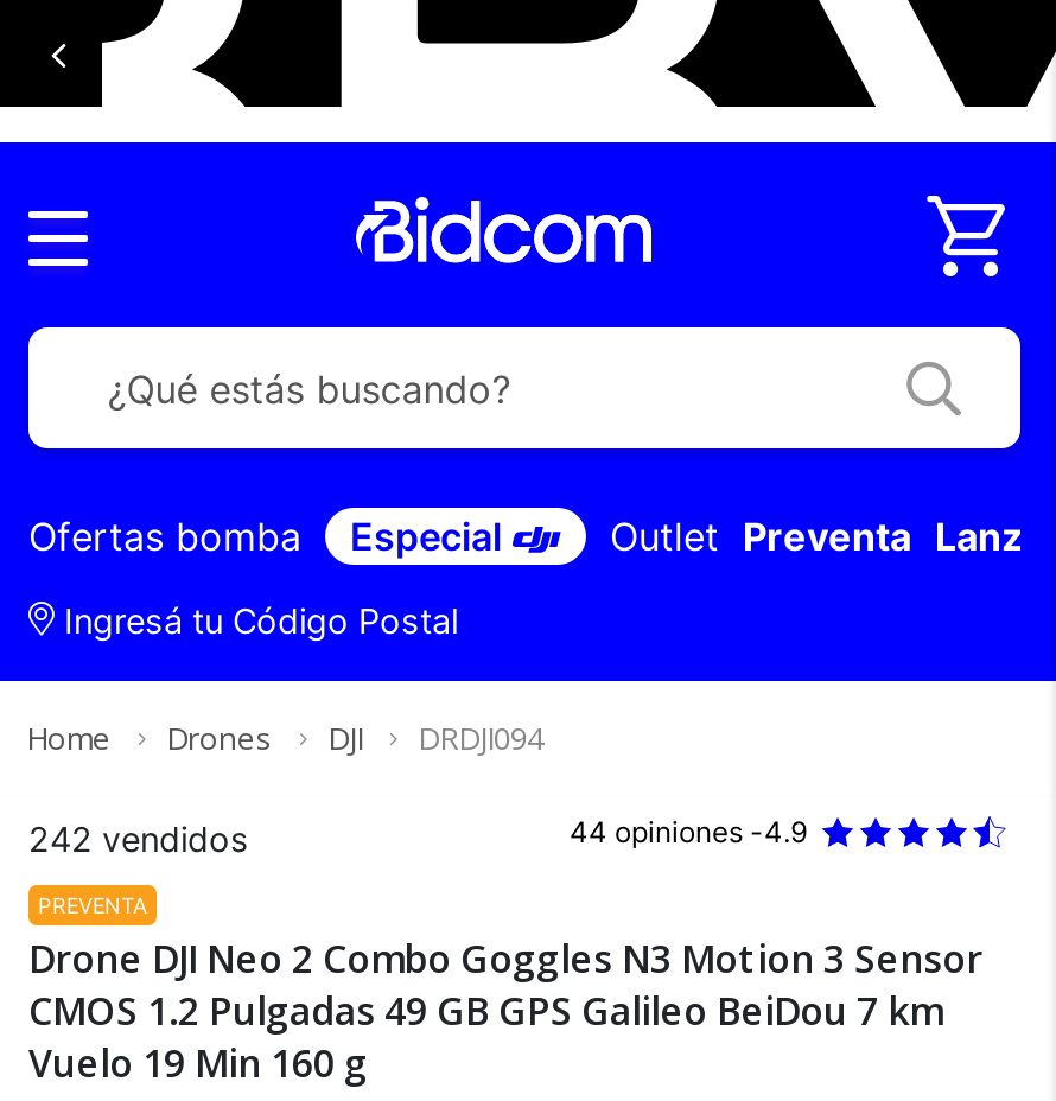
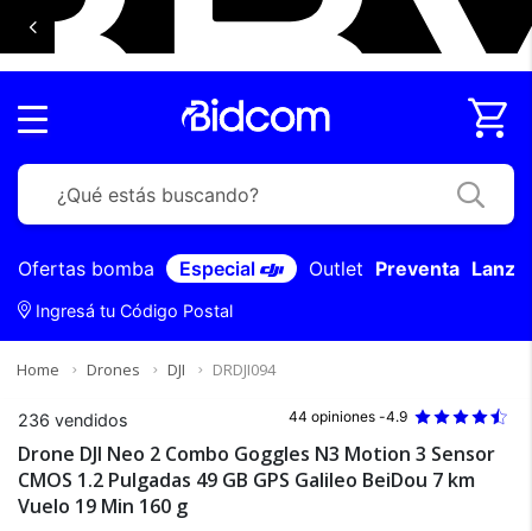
- 242 vendidos
+ 236 vendidos

- PREVENTA
